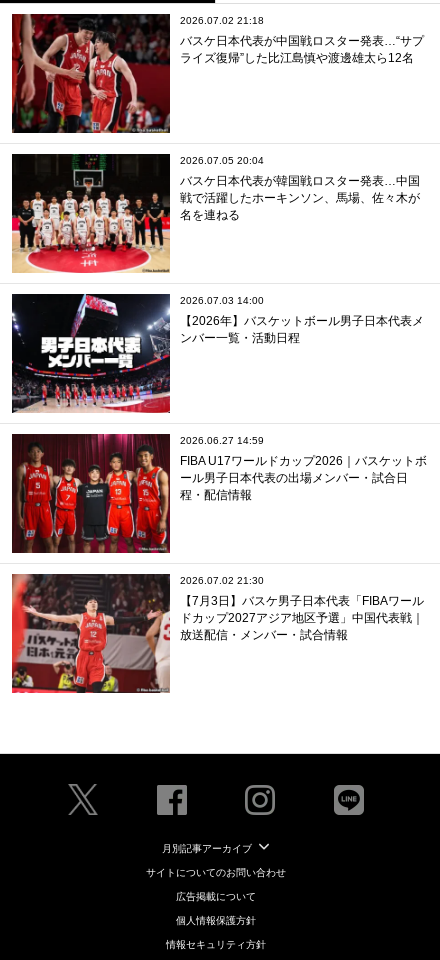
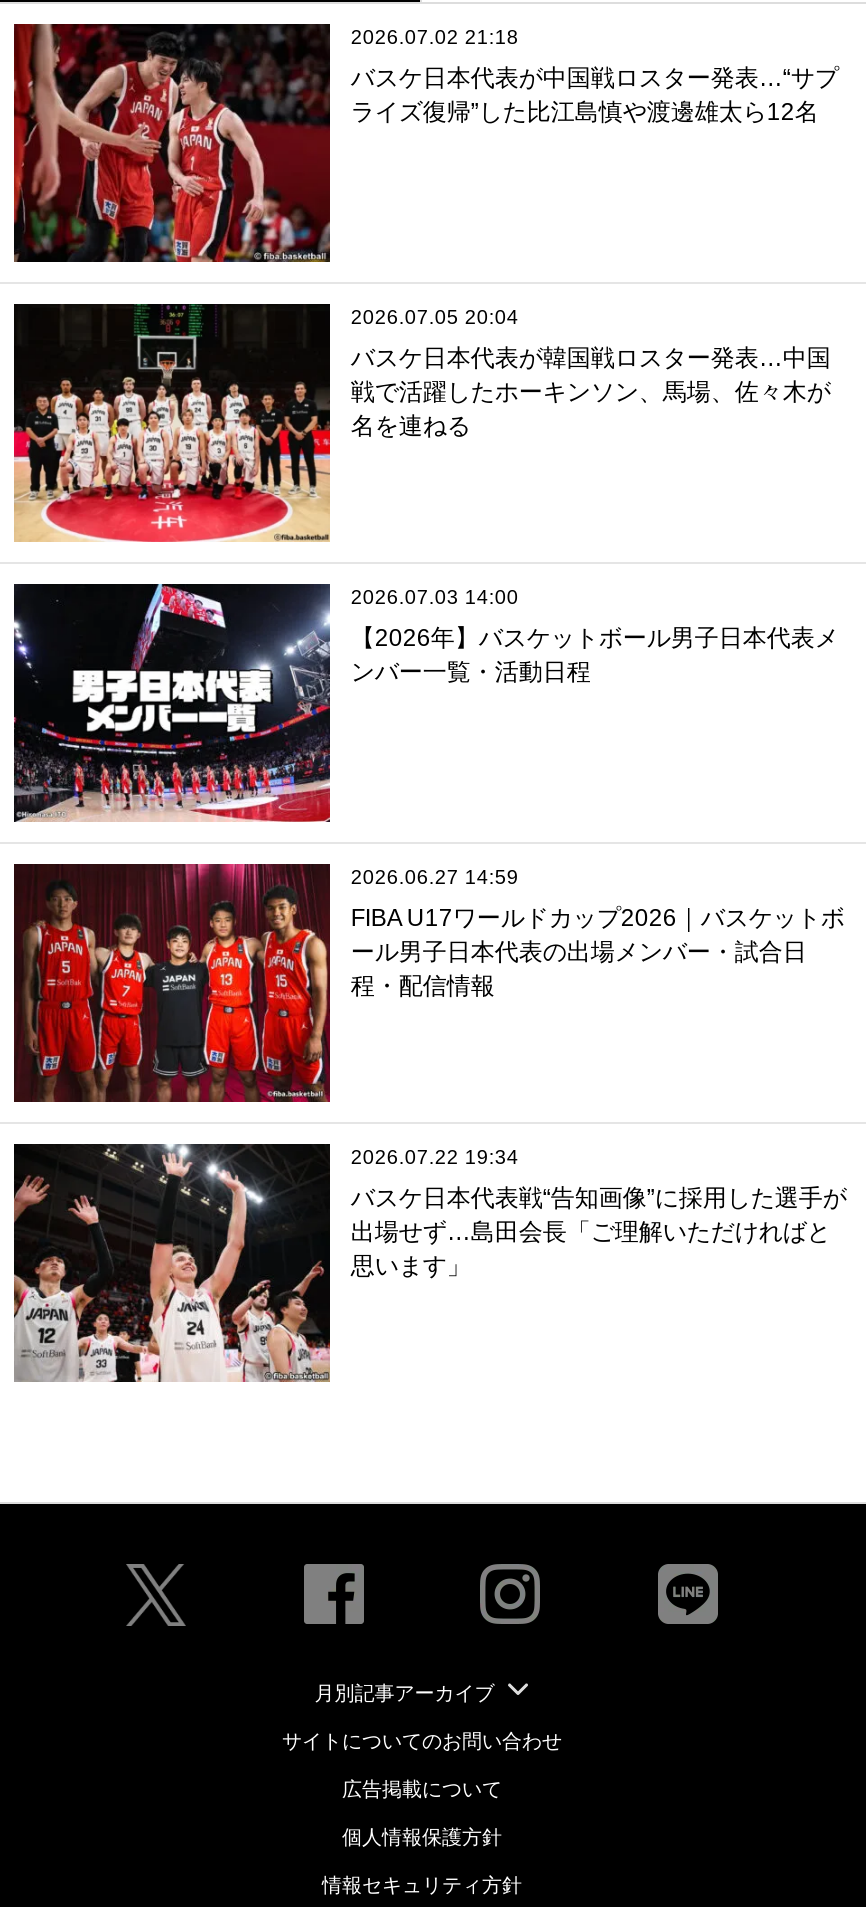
- [image]
- 2026.07.02 21:30
+ [image]
+ 2026.07.22 19:34

- 【7月3日】バスケ男子日本代表「FIBAワール
- ドカップ2027アジア地区予選」中国代表戦｜
- 放送配信・メンバー・試合情報
+ バスケ日本代表戦“告知画像”に採用した選手が
+ 出場せず…島田会長「ご理解いただければと
+ 思います」
